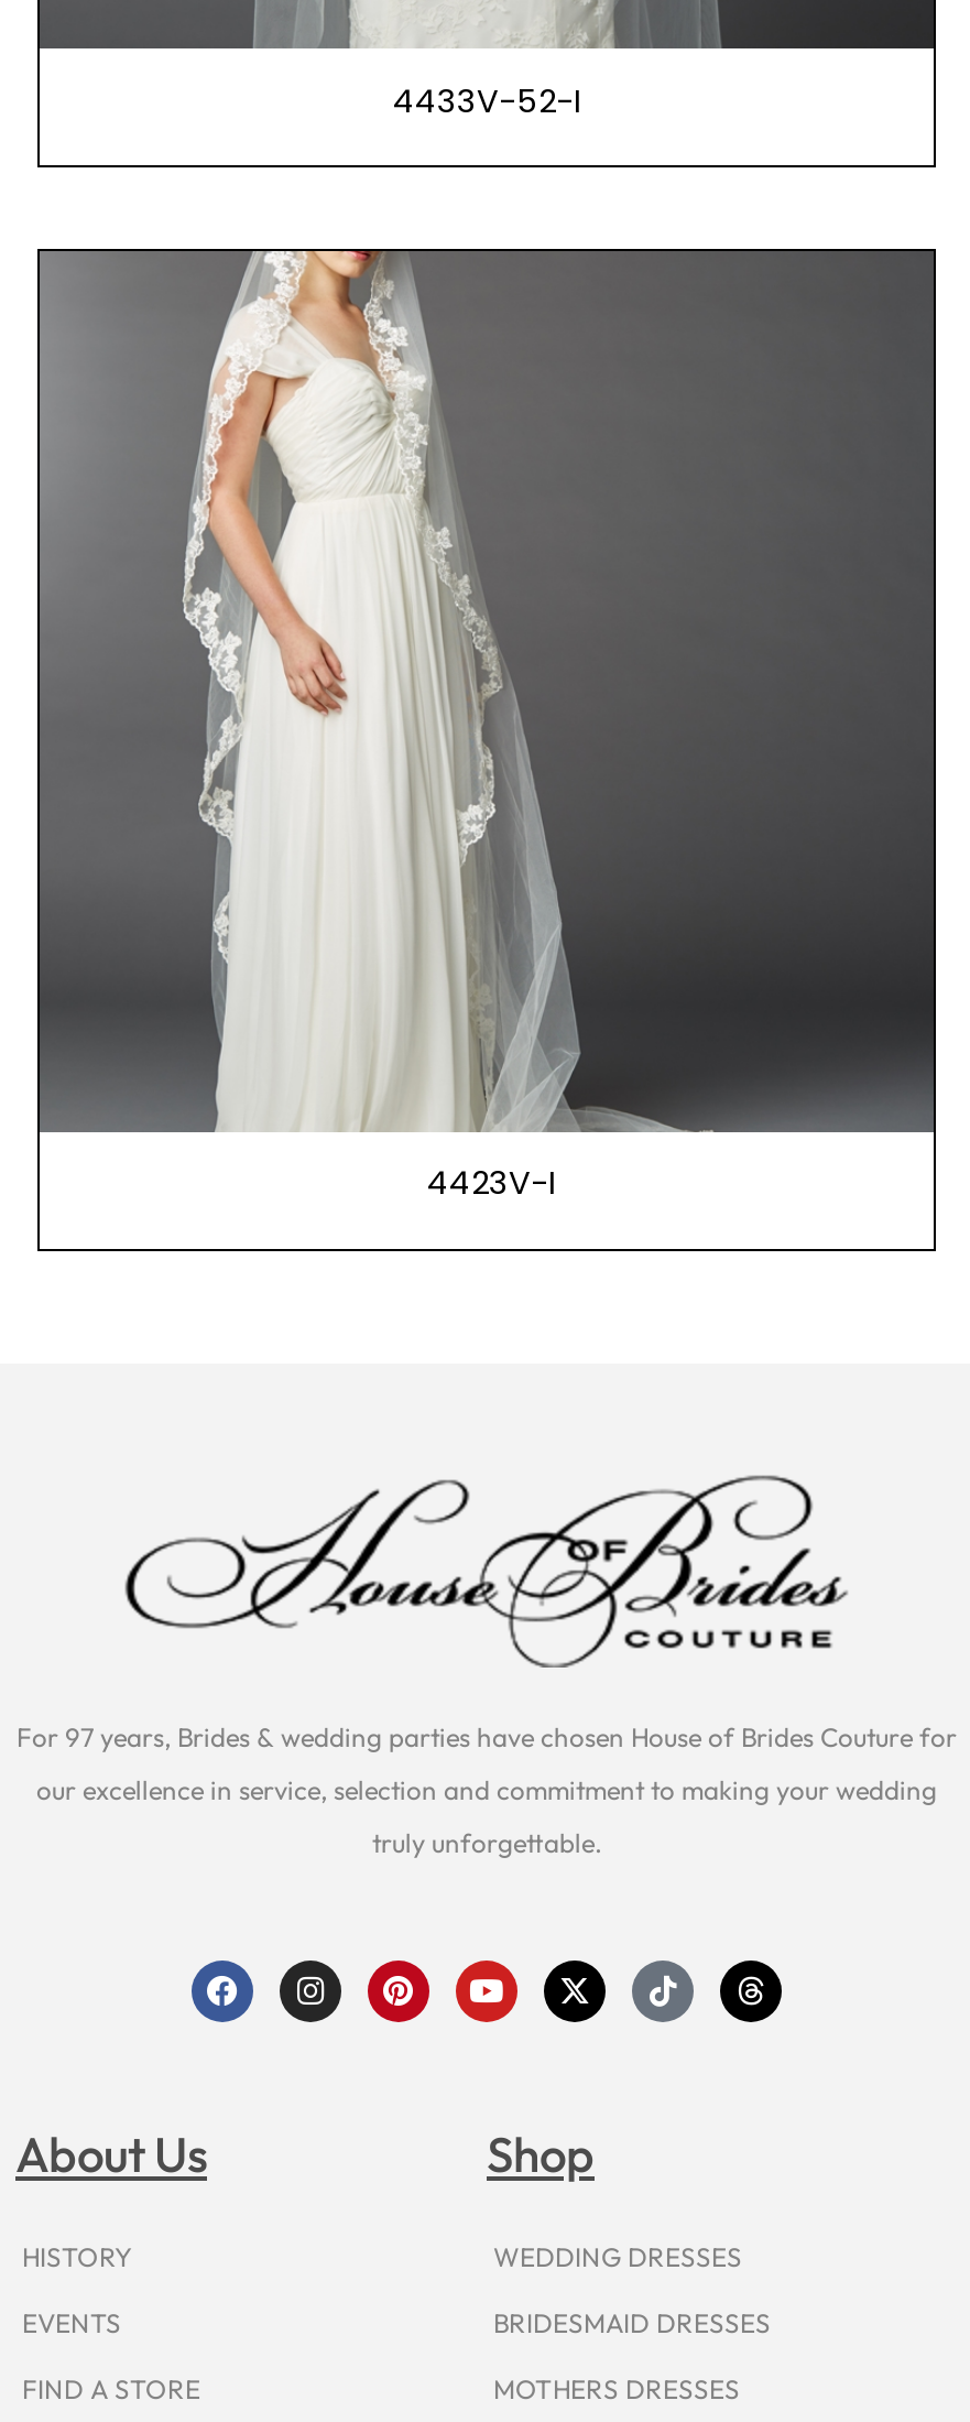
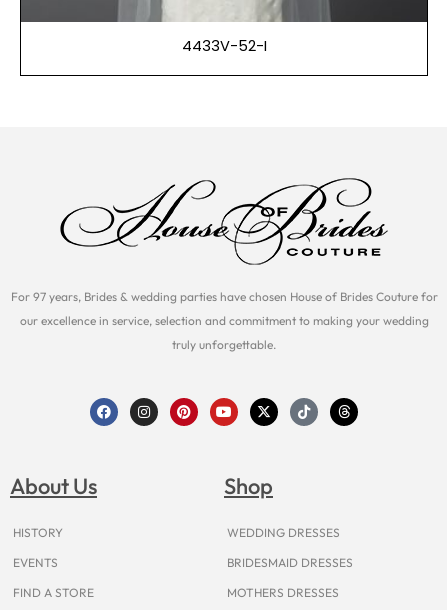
- [image]
- 4423V-I
